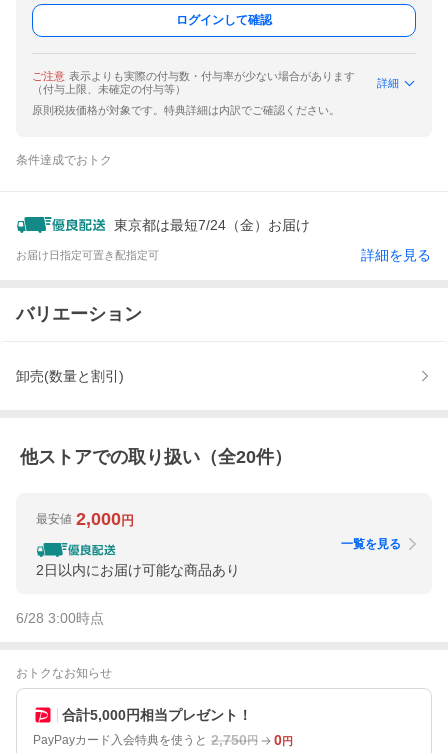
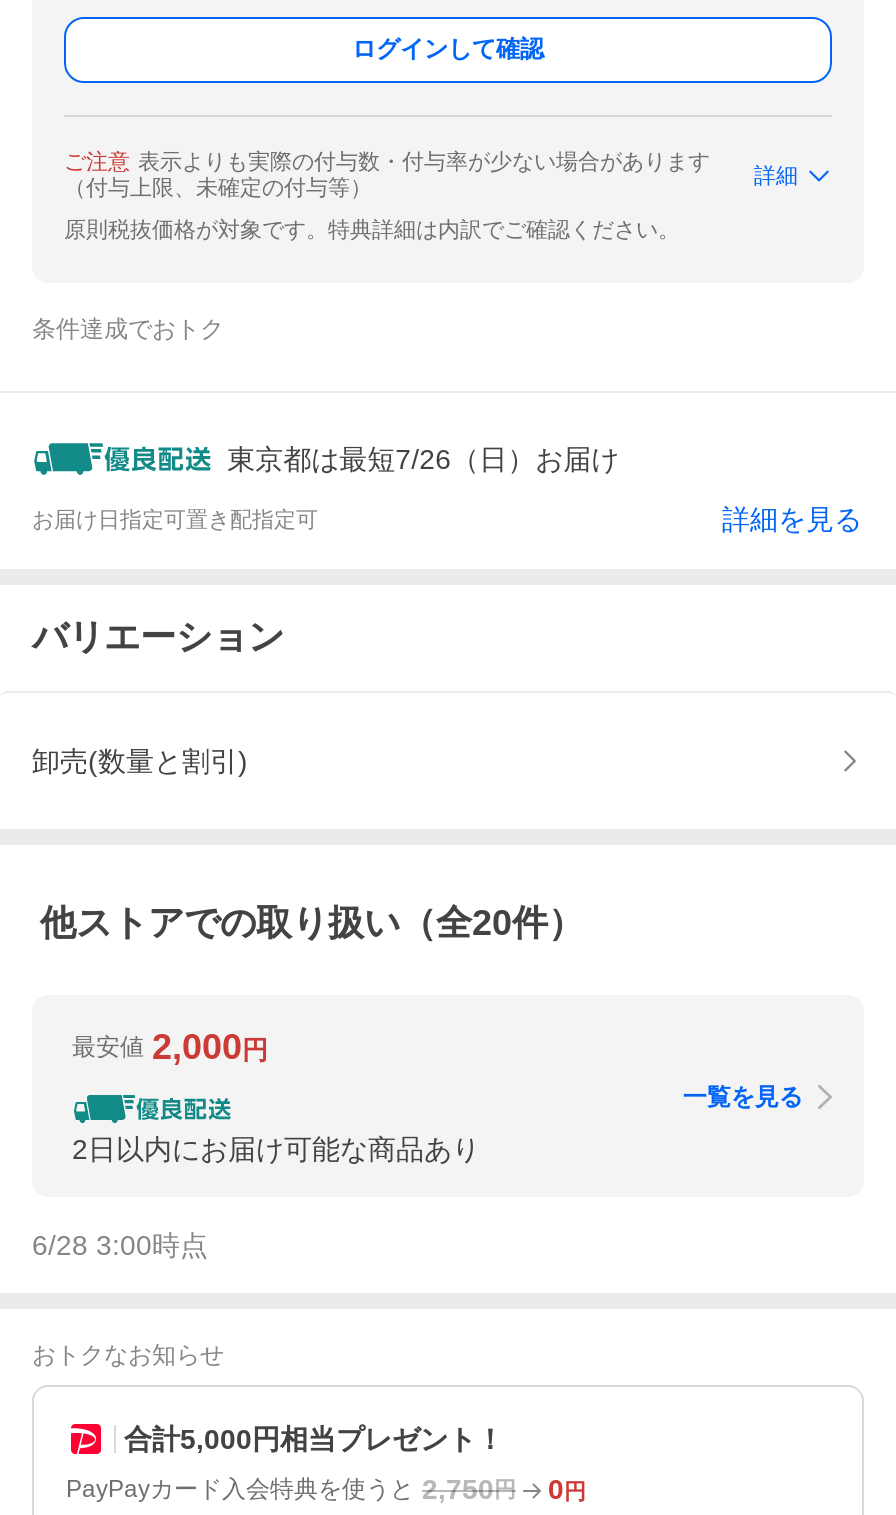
- 東京都は最短7/24（金）お届け
+ 東京都は最短7/26（日）お届け
